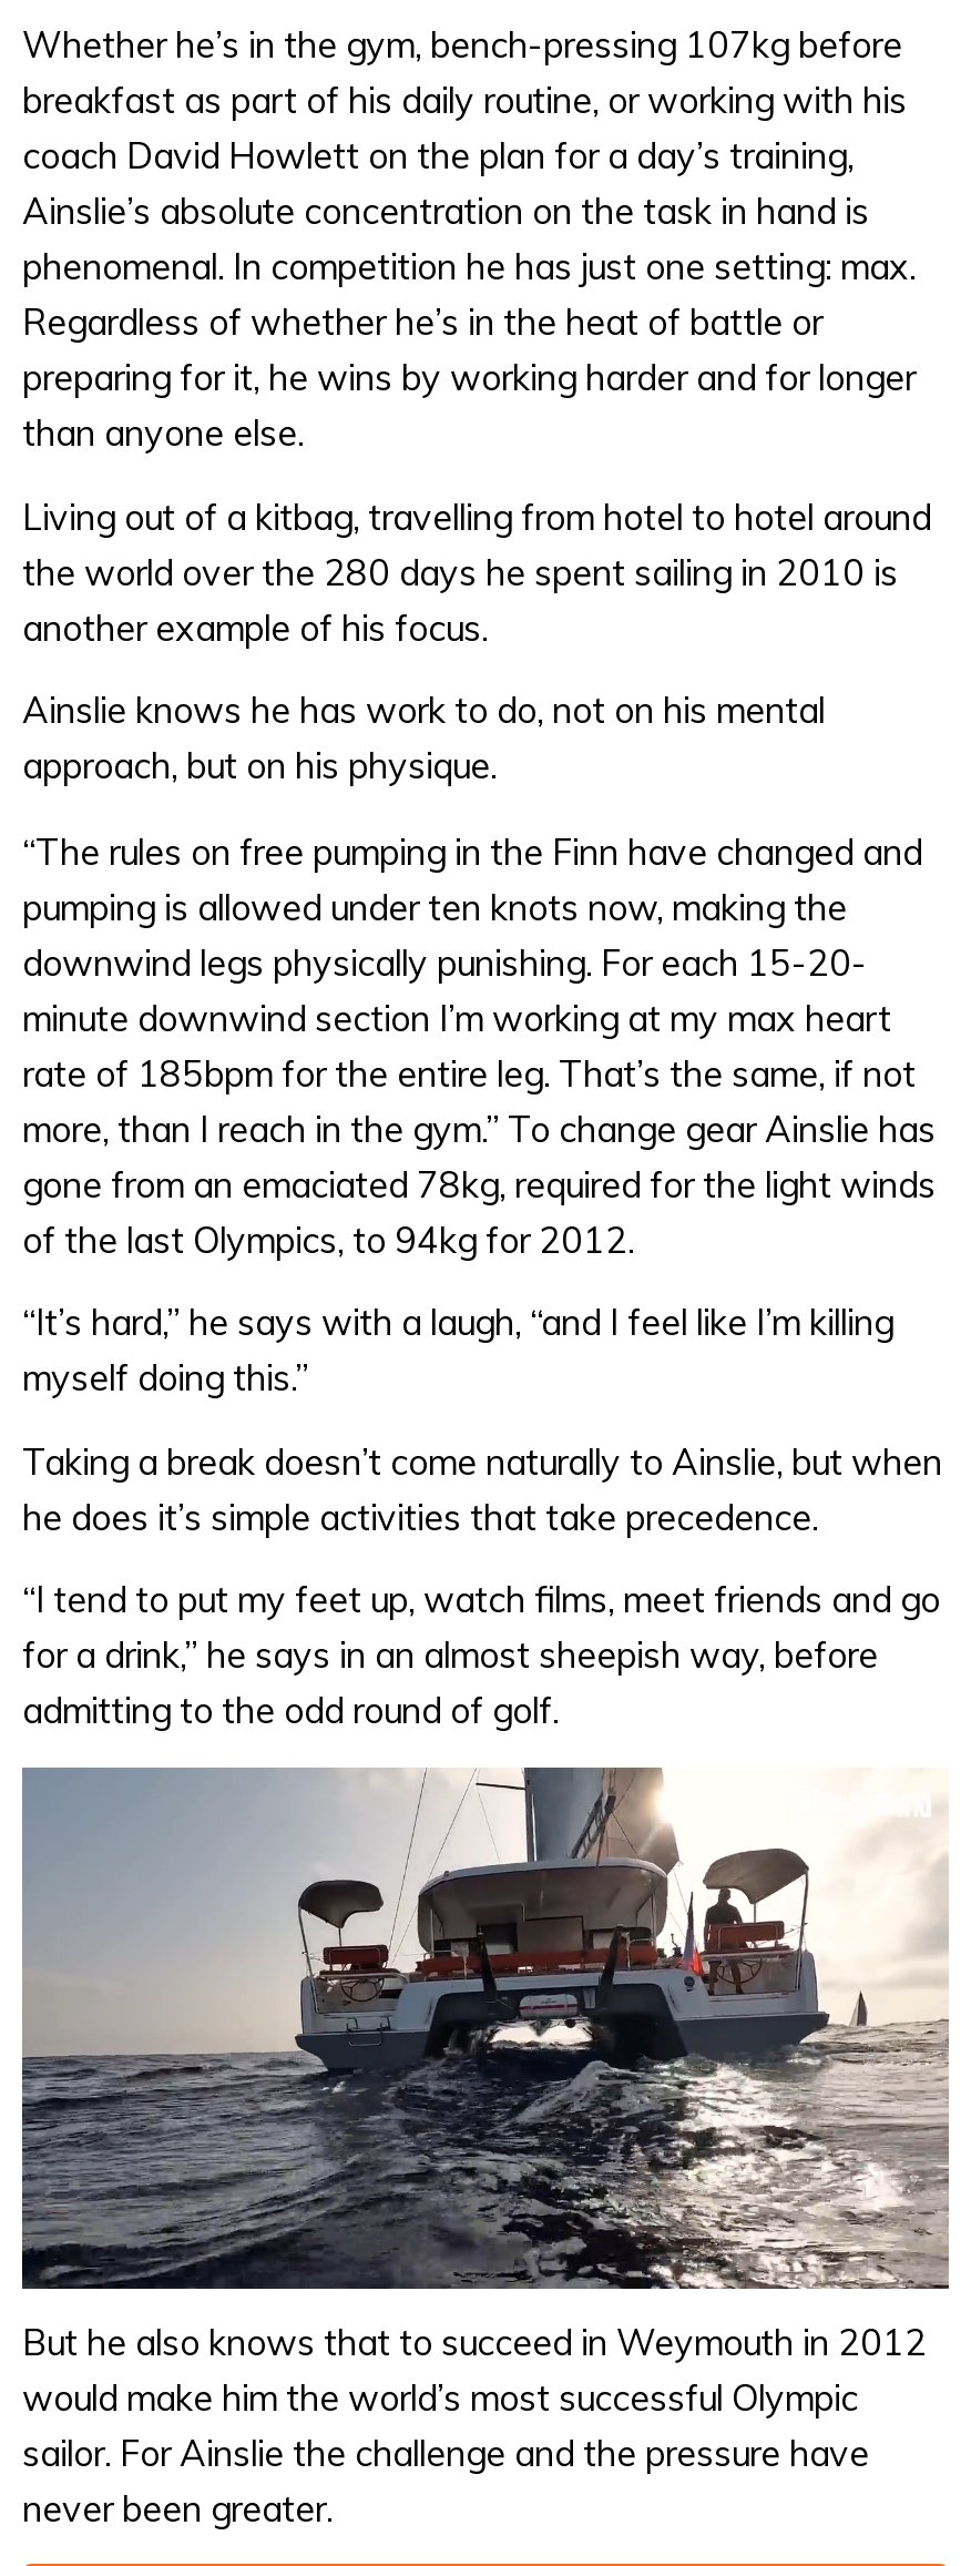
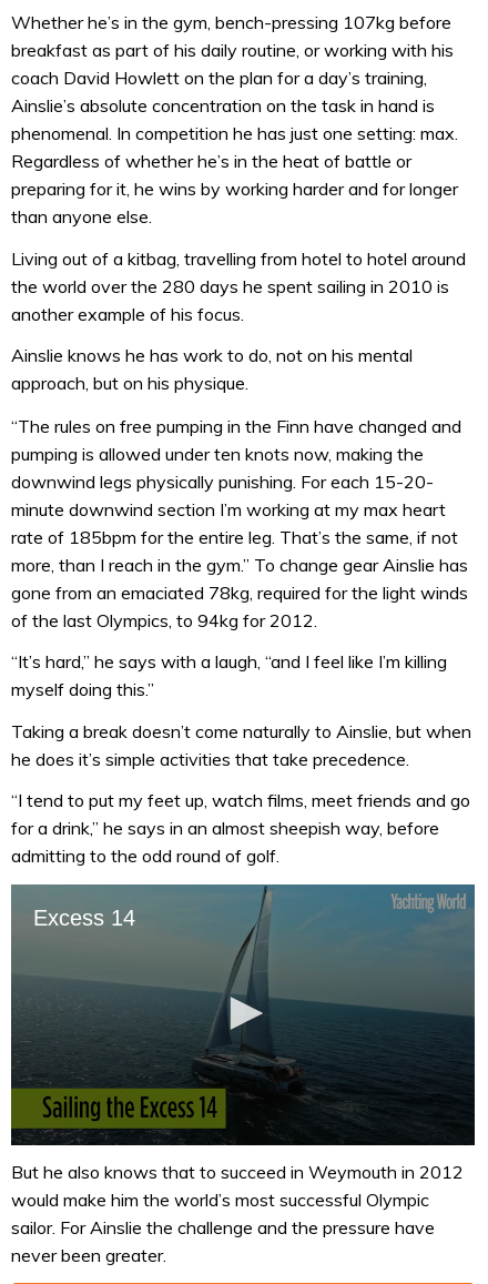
+ Excess 14

- [image]
+ [image]
